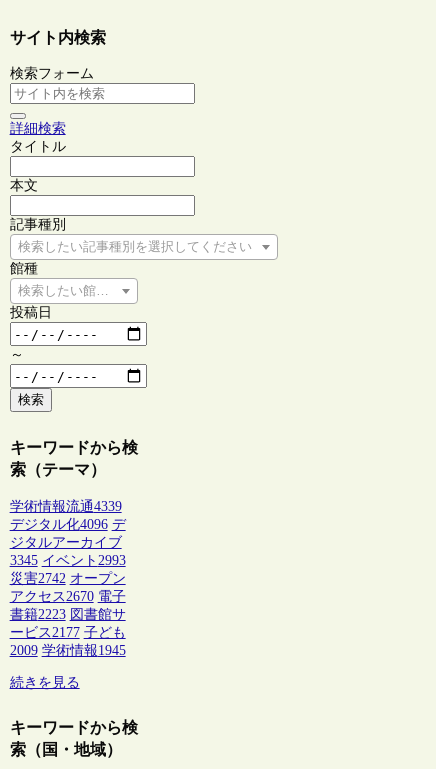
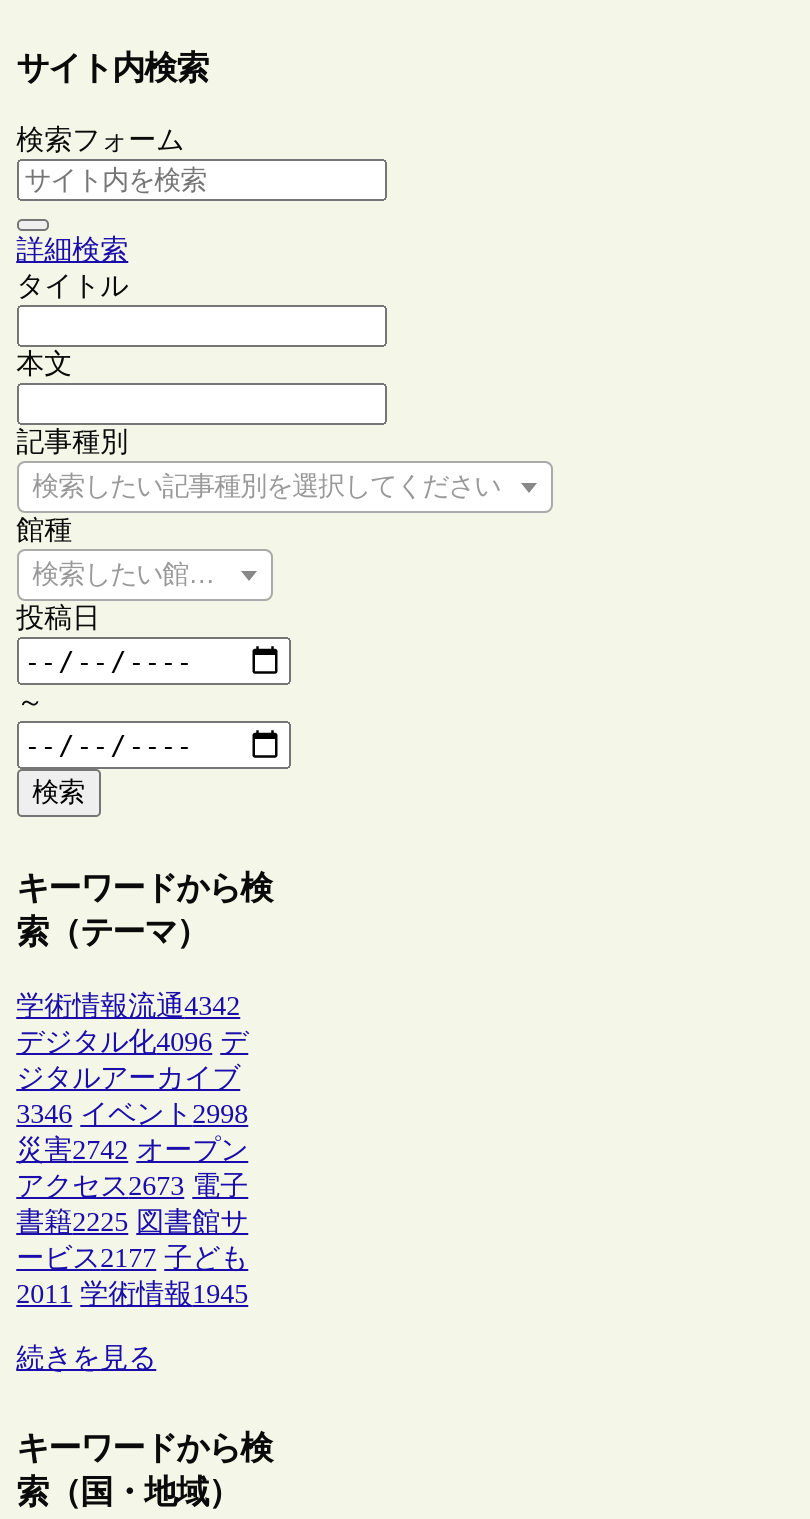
- 学術情報流通4339
+ 学術情報流通4342

- 3345 イベント2993
+ 3346 イベント2998

- アクセス2670 電子
+ アクセス2673 電子

- 書籍2223 図書館サ
+ 書籍2225 図書館サ

- 2009 学術情報1945
+ 2011 学術情報1945
